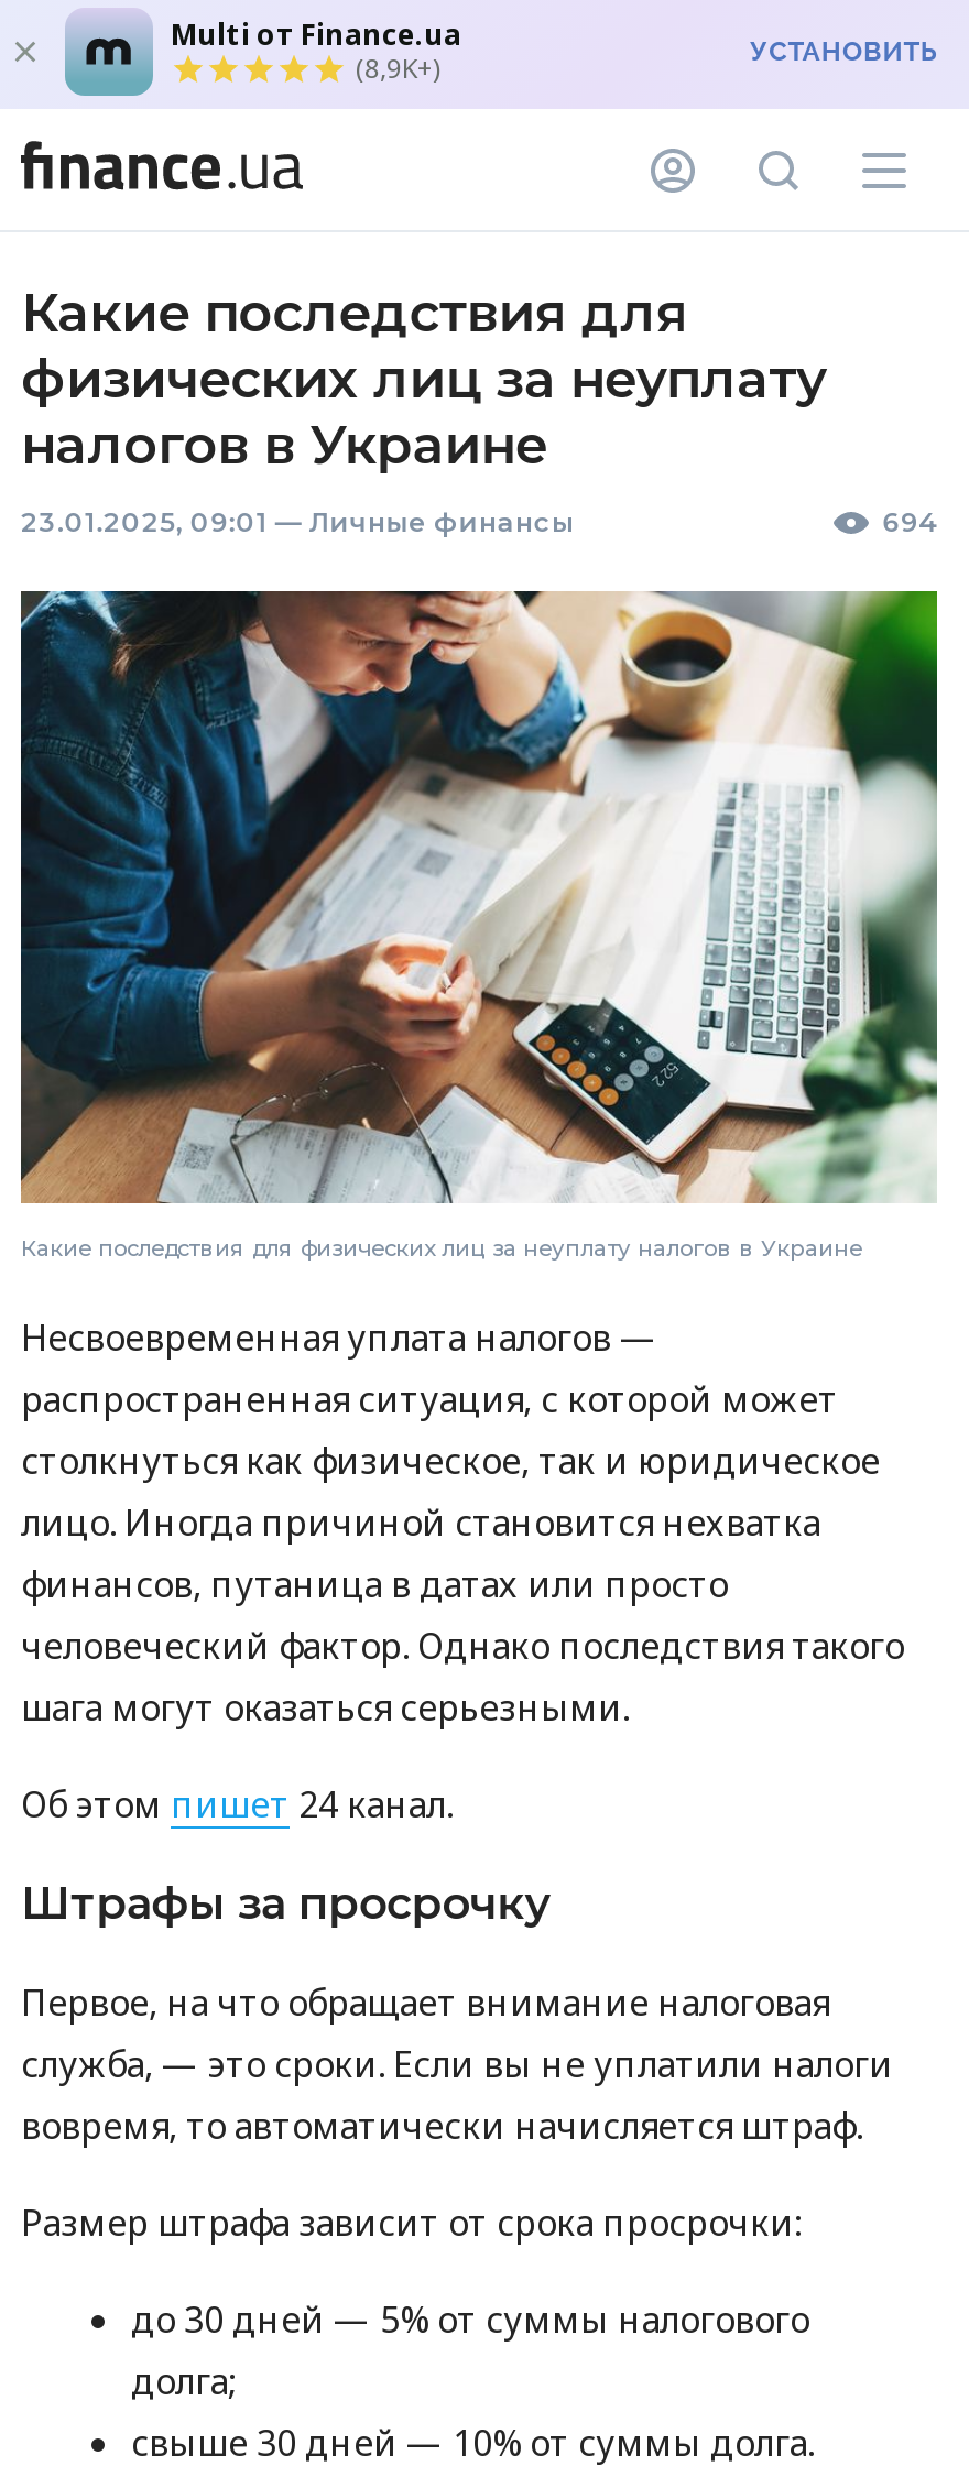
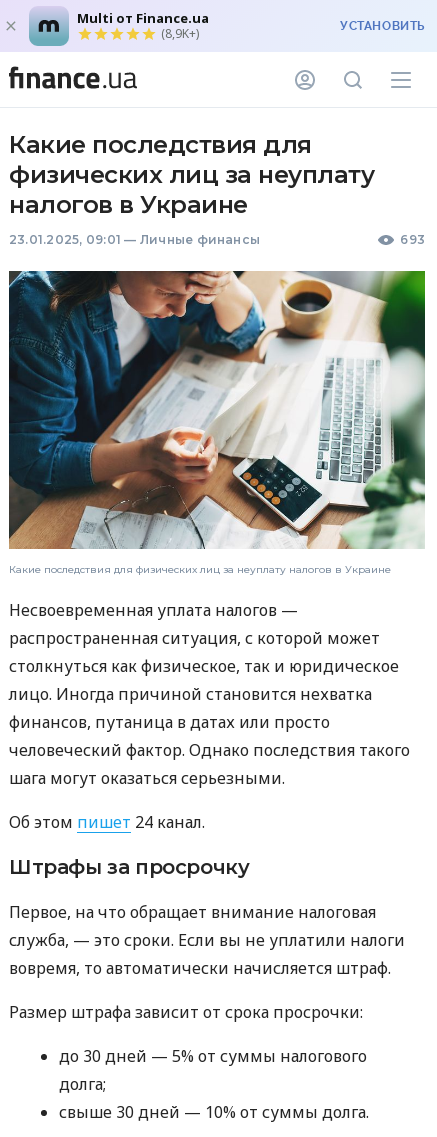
- 694
+ 693
